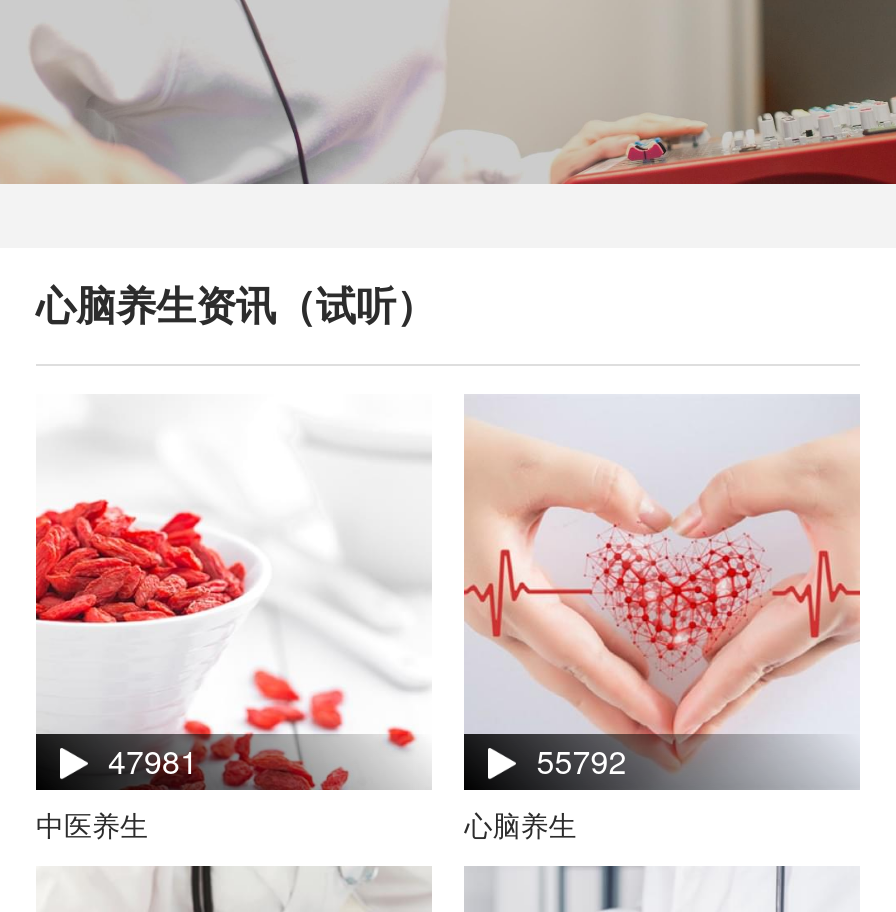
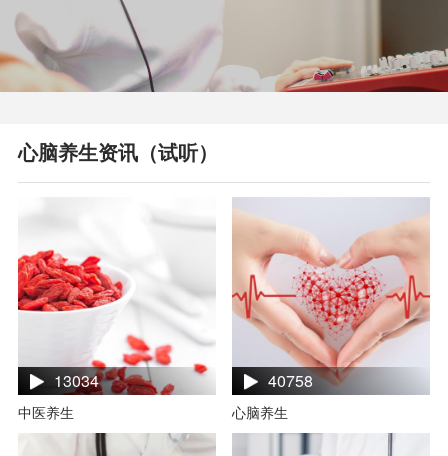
- 47981
+ 13034

- 55792
+ 40758
